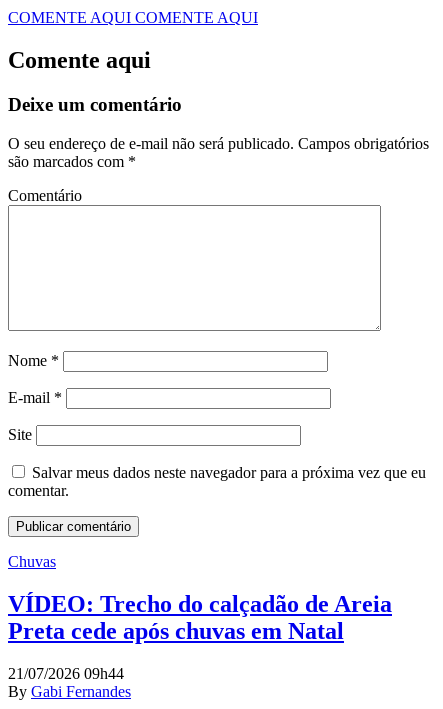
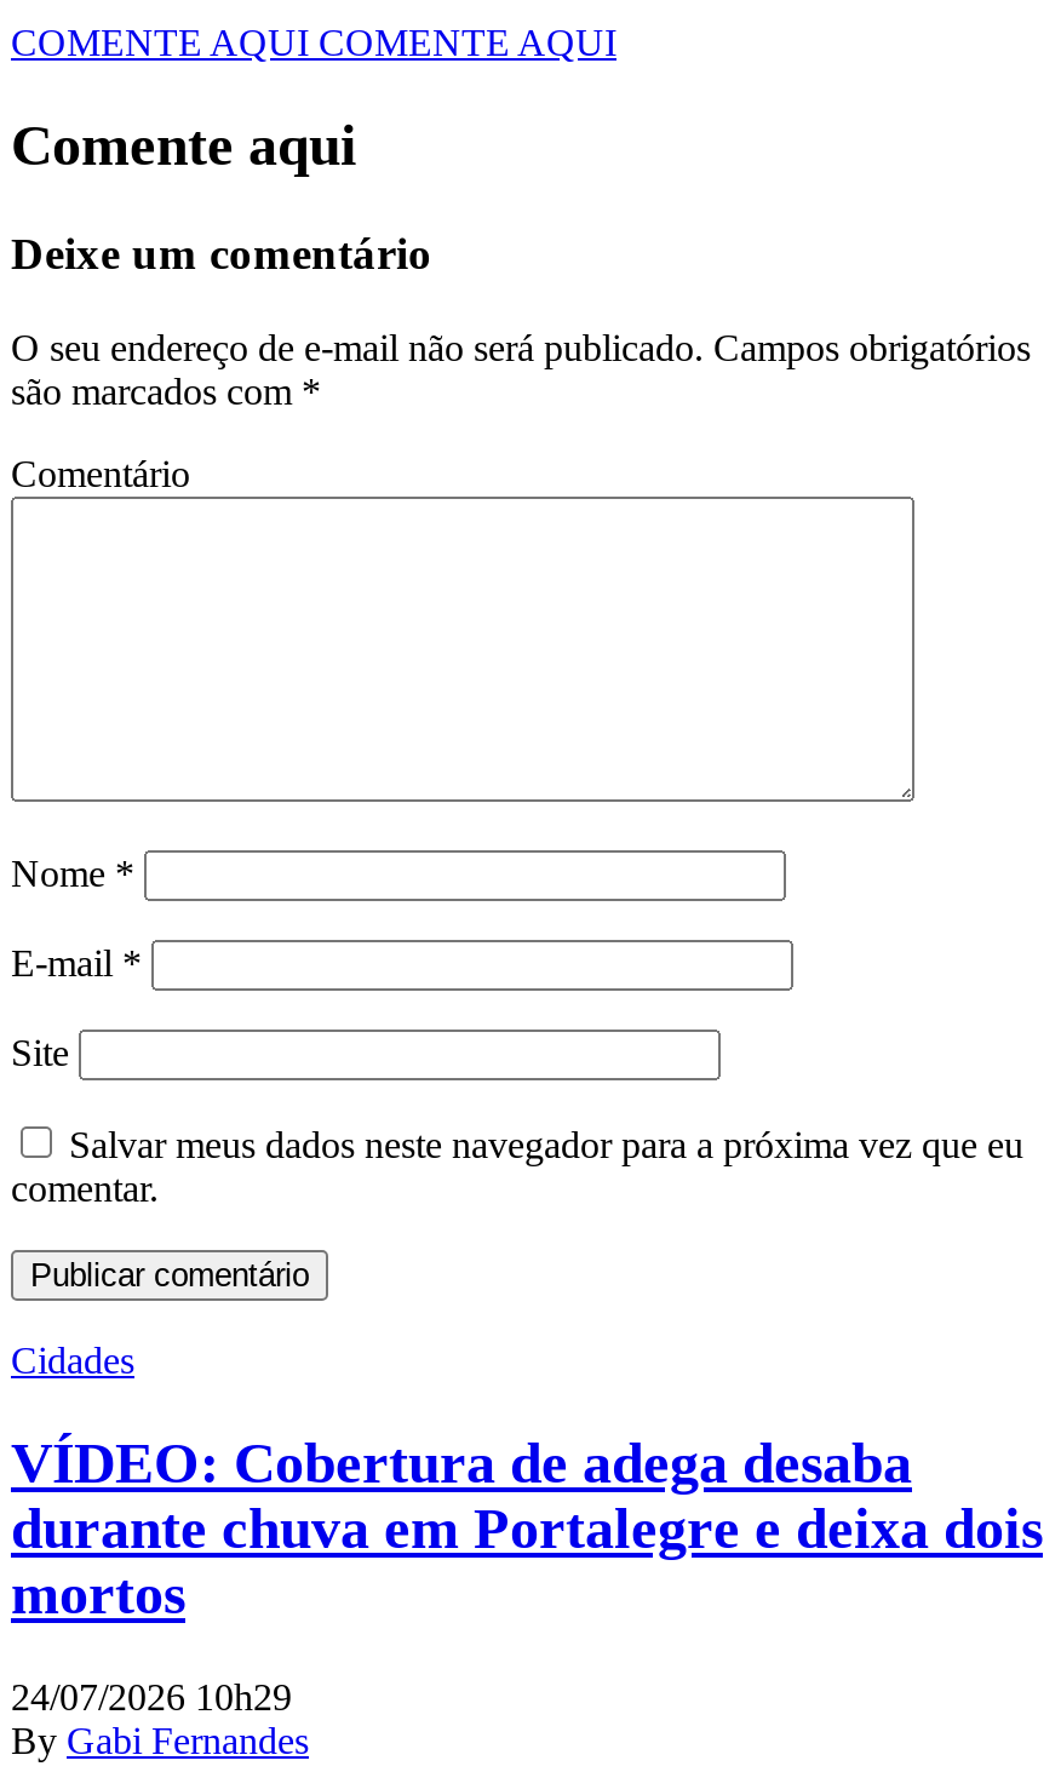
- Chuvas
+ Cidades

- VÍDEO: Trecho do calçadão de Areia
- Preta cede após chuvas em Natal
+ VÍDEO: Cobertura de adega desaba
+ durante chuva em Portalegre e deixa dois
+ mortos

- 21/07/2026 09h44
+ 24/07/2026 10h29
